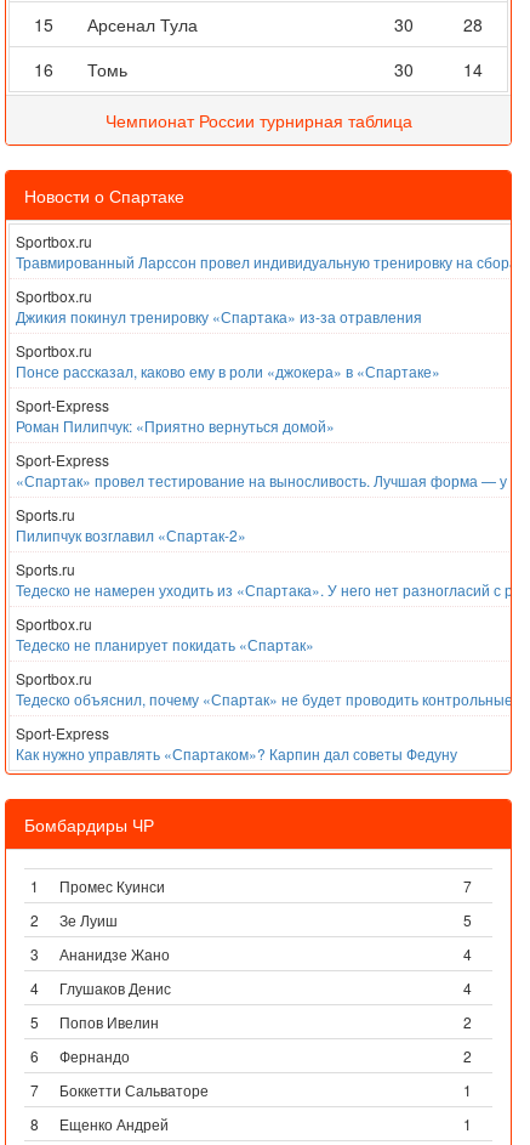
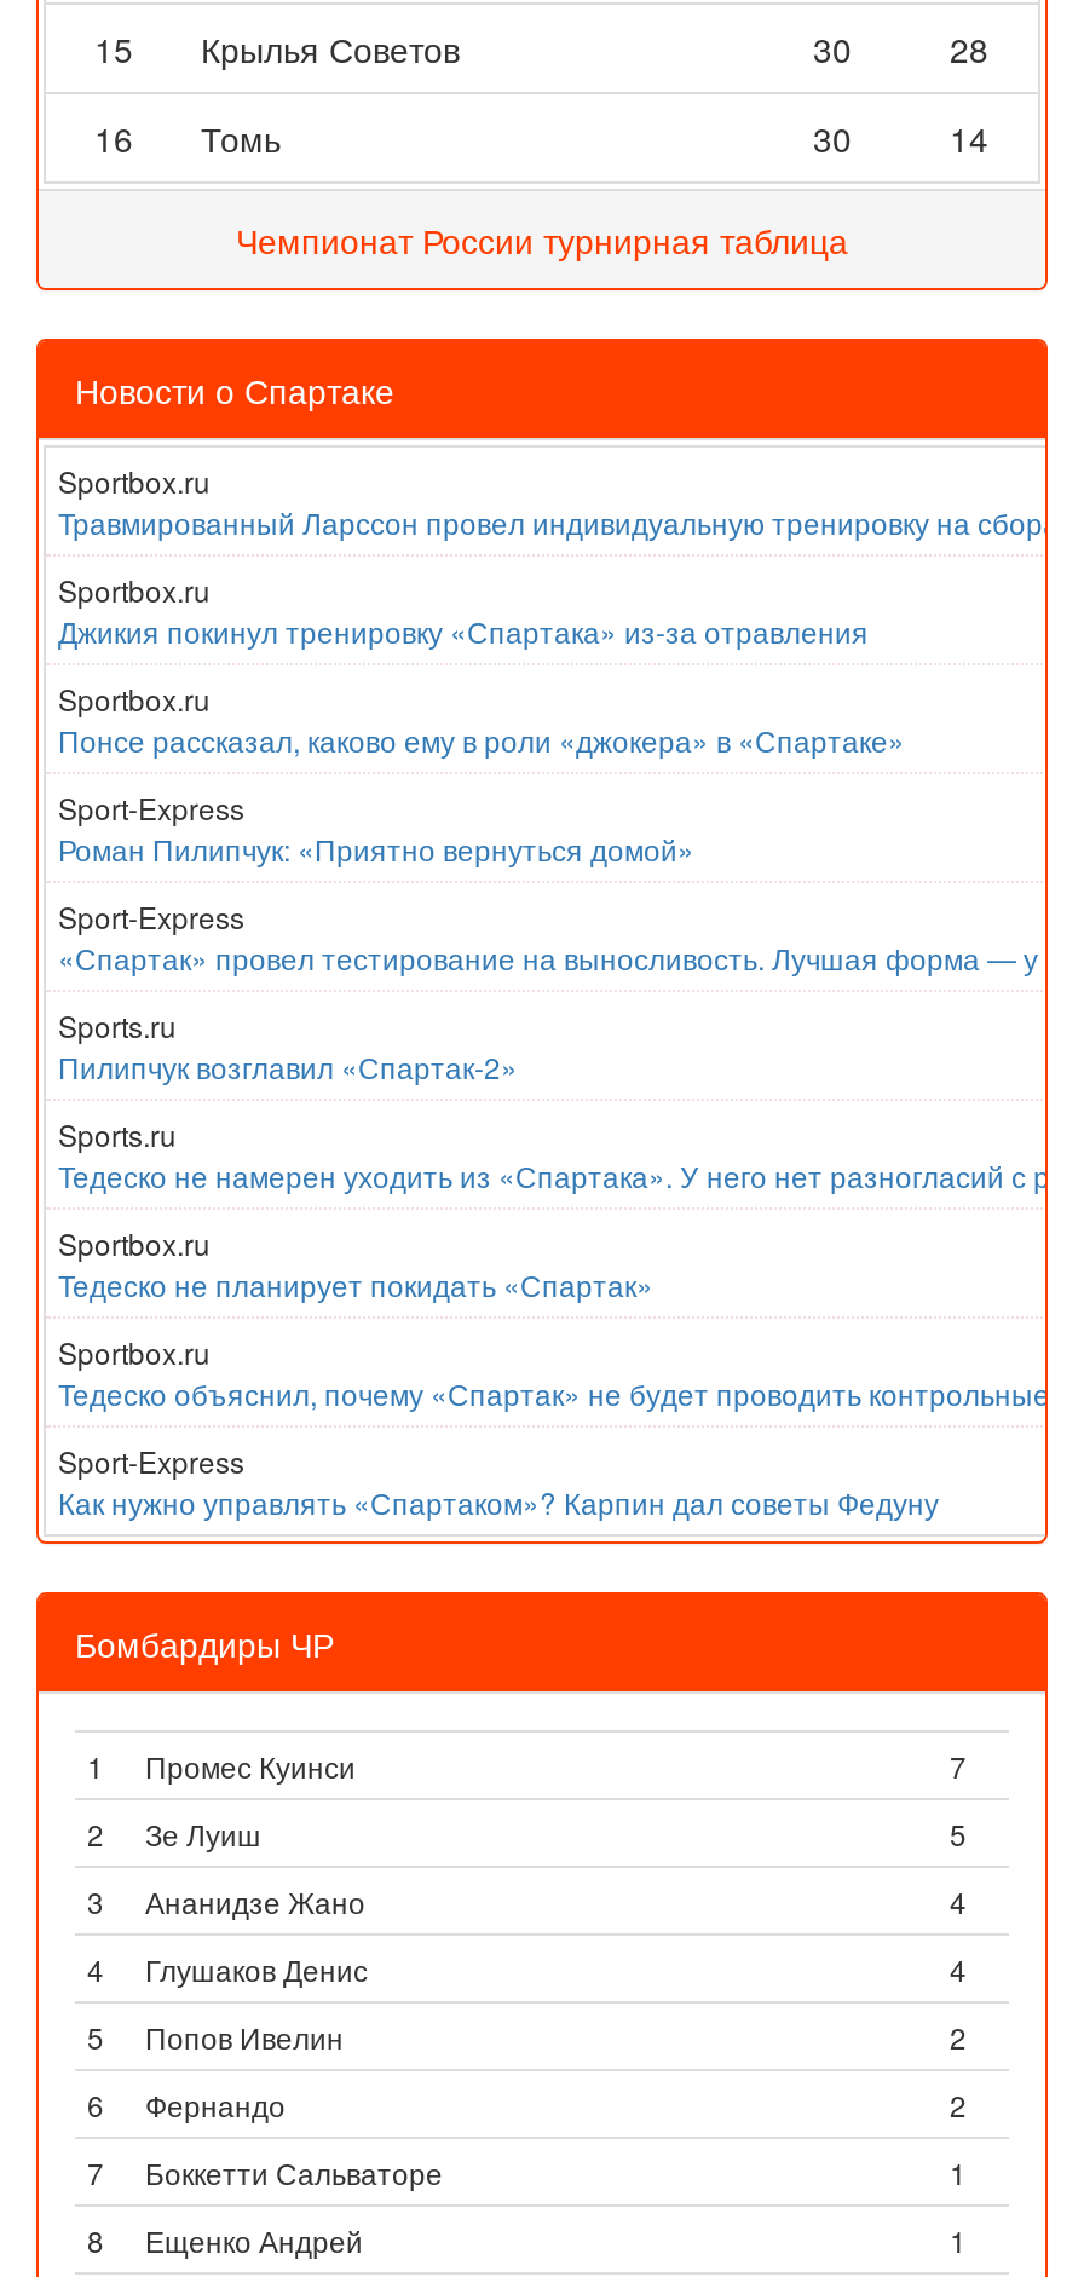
- Арсенал Тула
+ Крылья Советов
